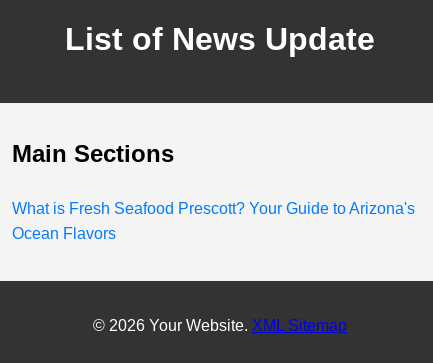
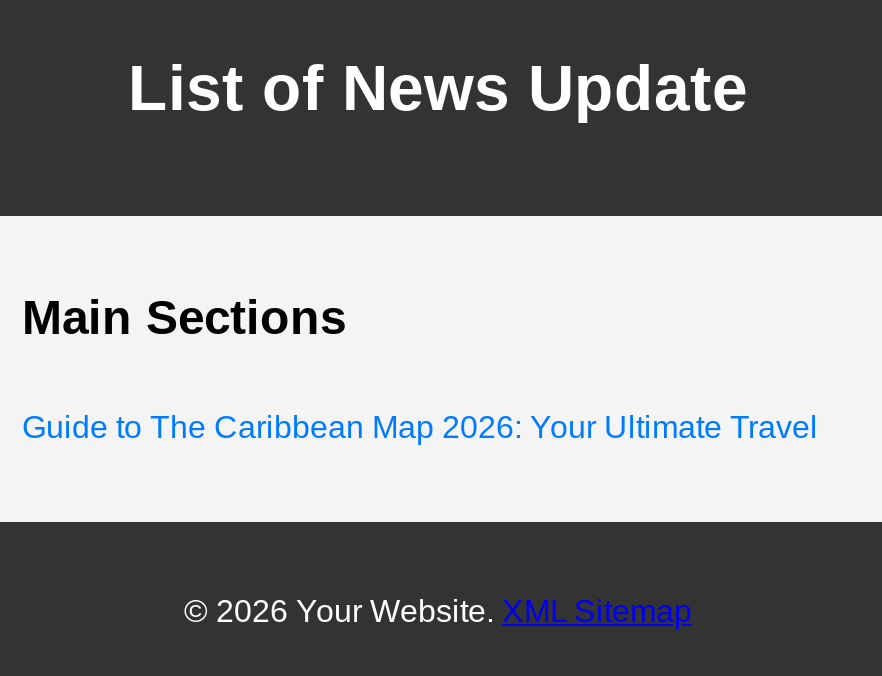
- What is Fresh Seafood Prescott? Your Guide to Arizona's
- Ocean Flavors
+ Guide to The Caribbean Map 2026: Your Ultimate Travel
